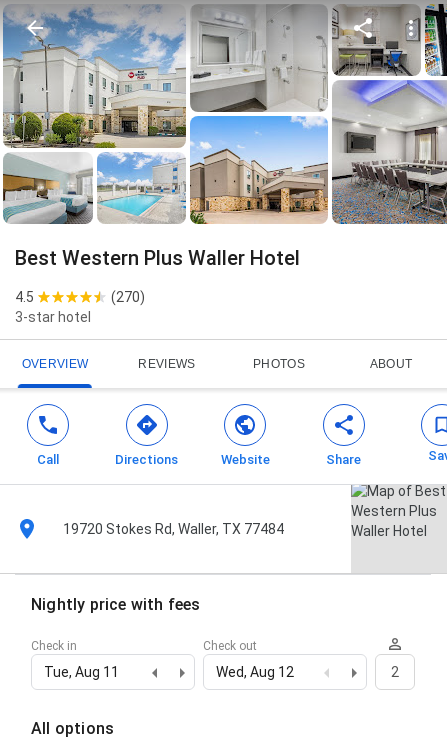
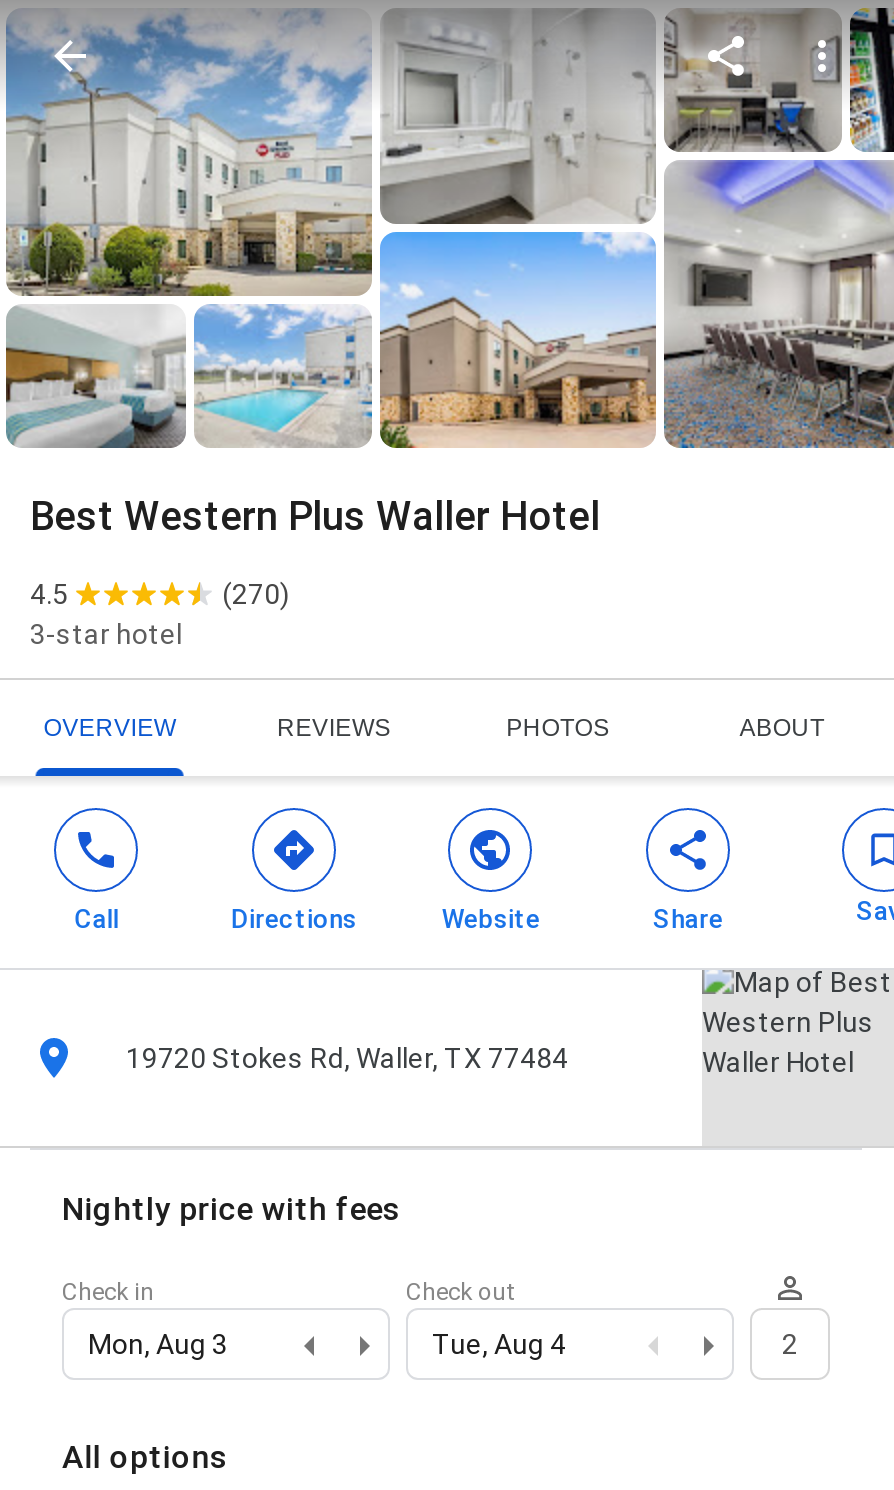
- Tue, Aug 11
+ Mon, Aug 3

- Wed, Aug 12
+ Tue, Aug 4
